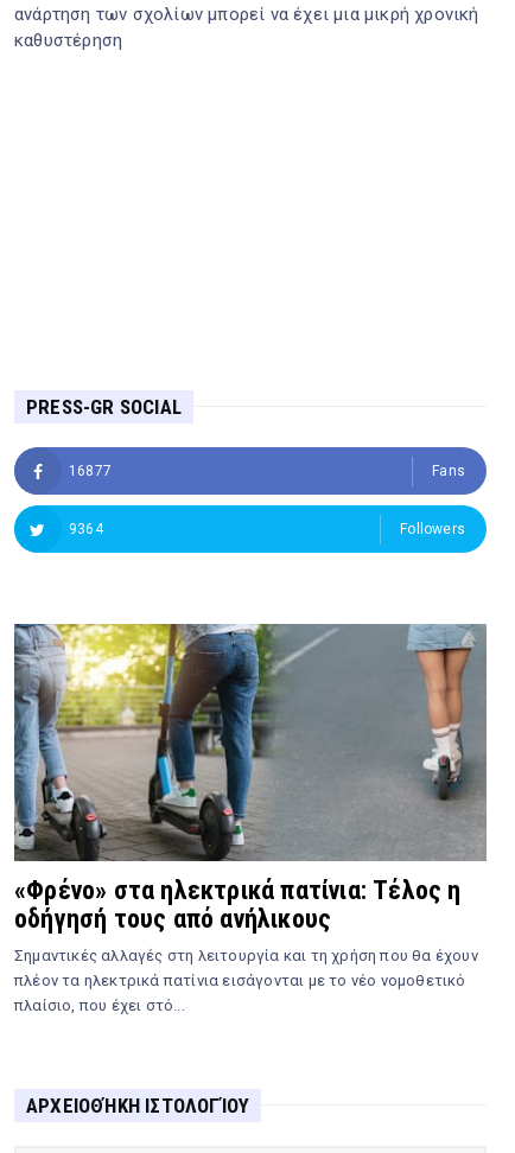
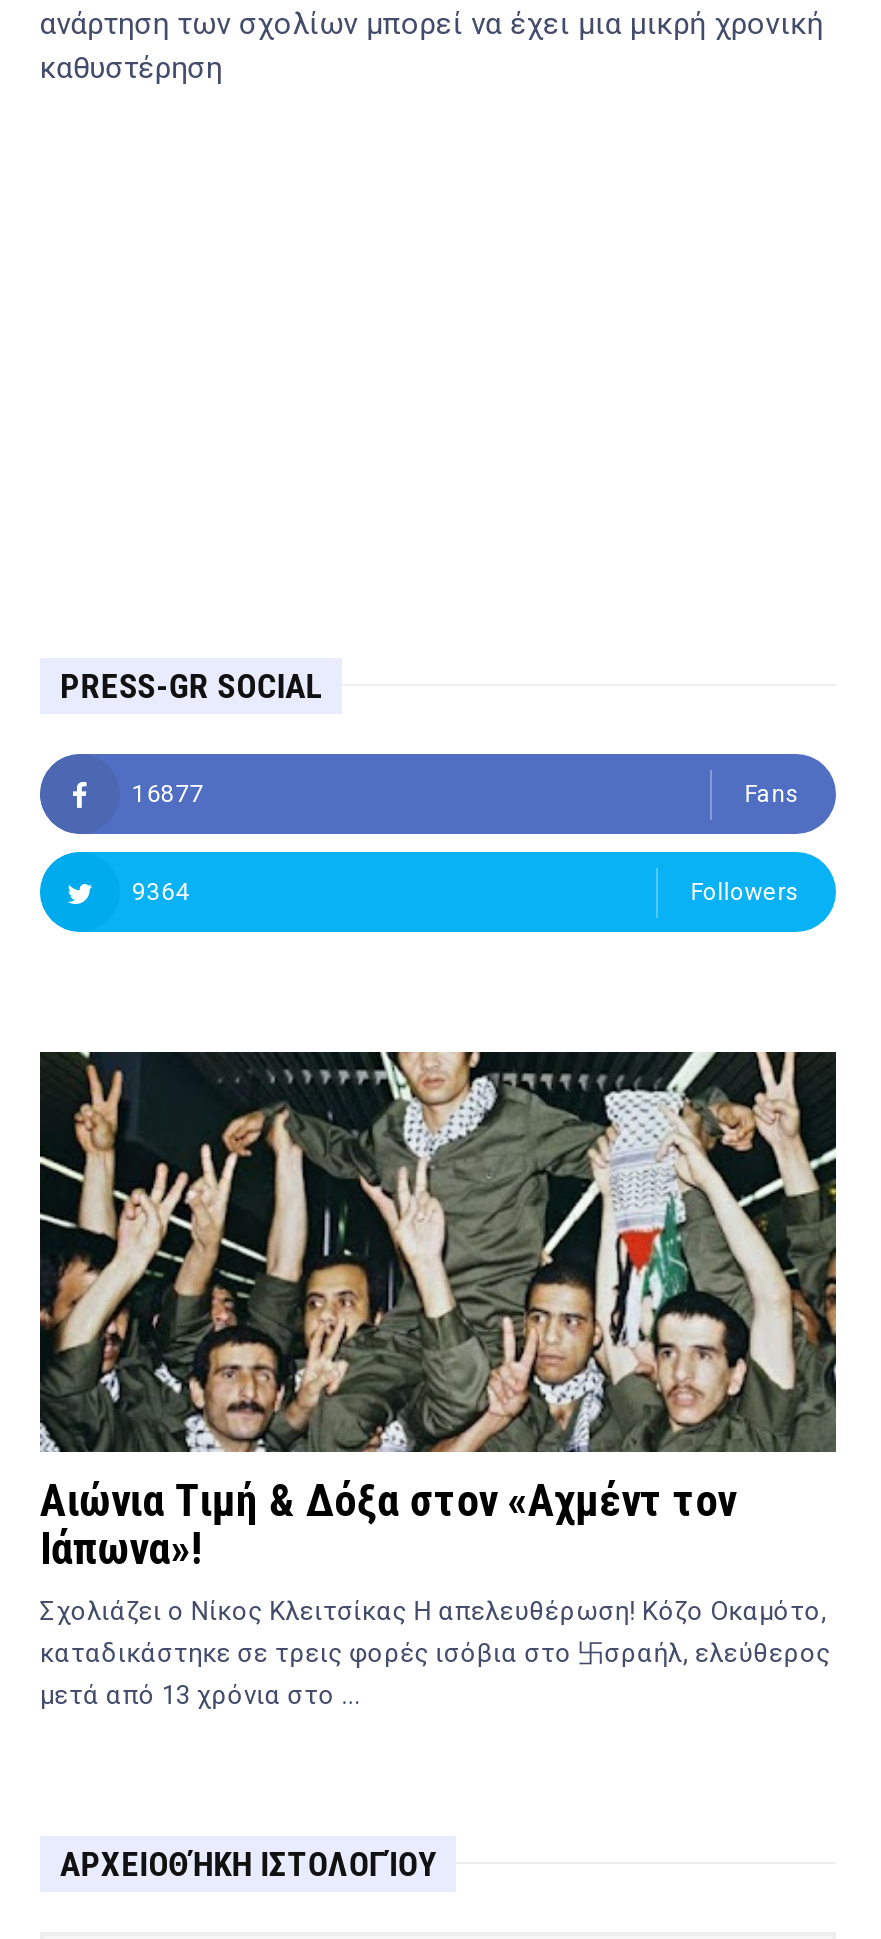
- [image]
- «Φρένο» στα ηλεκτρικά πατίνια: Τέλος η
- οδήγησή τους από ανήλικους
- Σημαντικές αλλαγές στη λειτουργία και τη χρήση που θα έχουν
- πλέον τα ηλεκτρικά πατίνια εισάγονται με το νέο νομοθετικό
- πλαίσιο, που έχει στό...
+ [image]
+ Αιώνια Τιμή & Δόξα στον «Αχμέντ τον
+ Ιάπωνα»!
+ Σχολιάζει ο Νίκος Κλειτσίκας Η απελευθέρωση! Κόζο Οκαμότο,
+ καταδικάστηκε σε τρεις φορές ισόβια στο 卐σραήλ, ελεύθερος
+ μετά από 13 χρόνια στο ...
